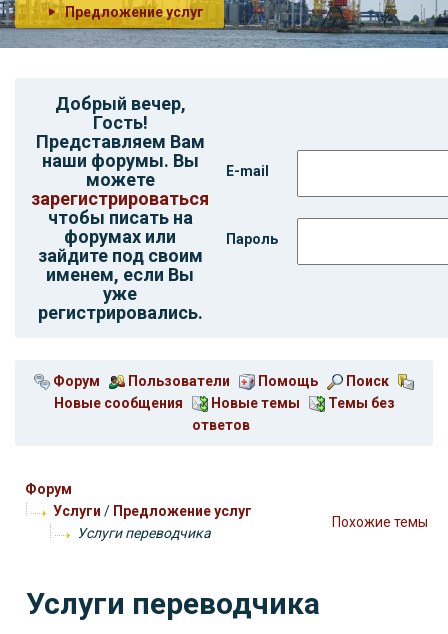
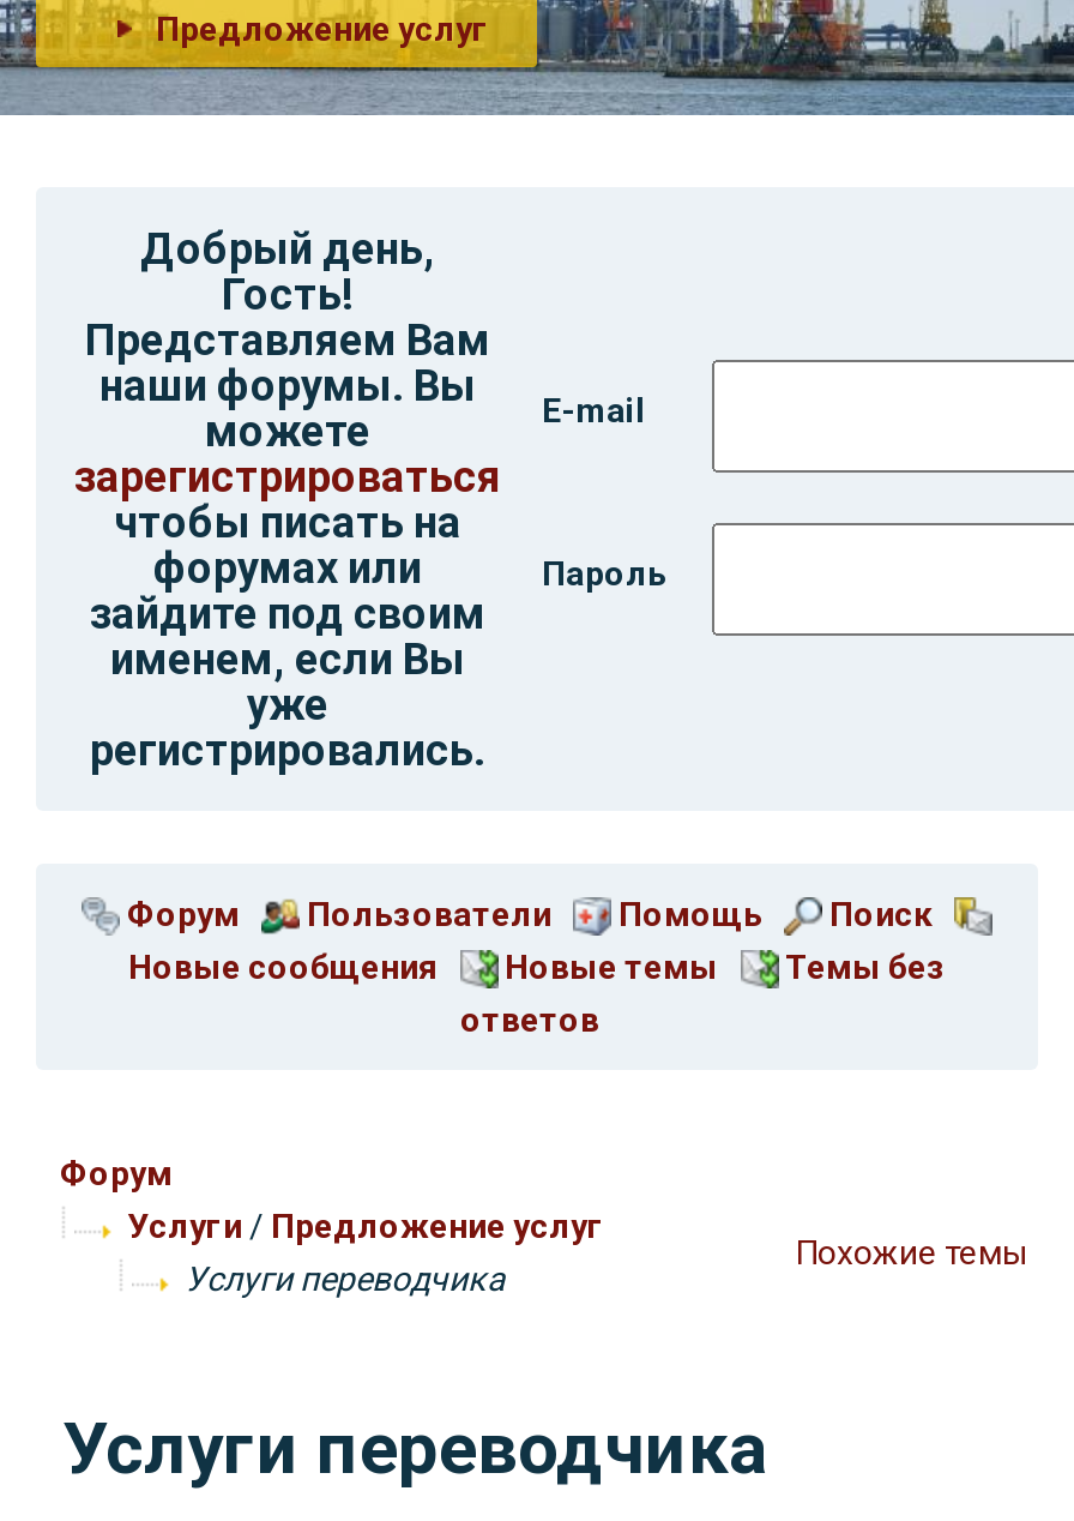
- Добрый вечер,
+ Добрый день,
